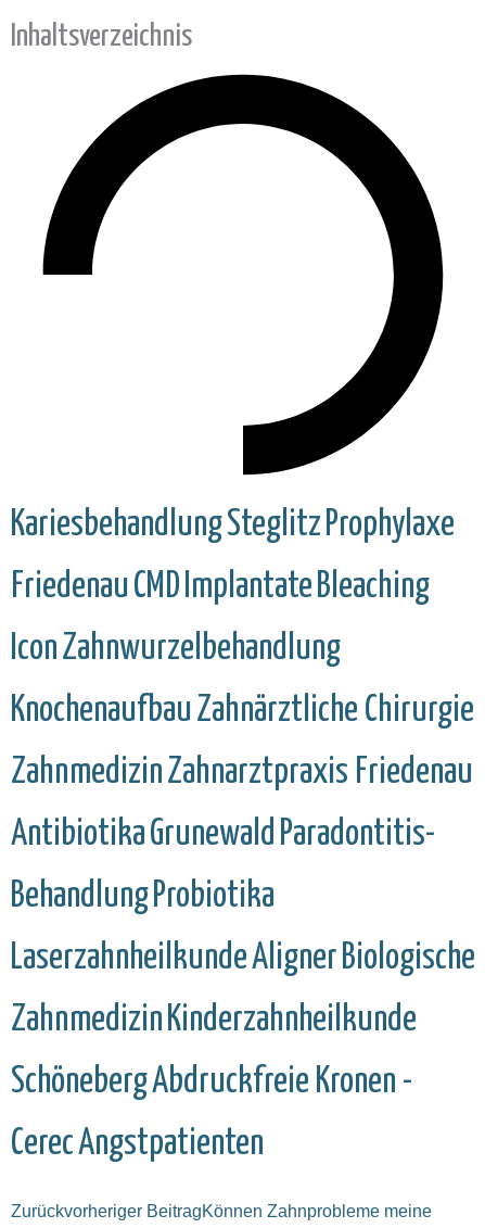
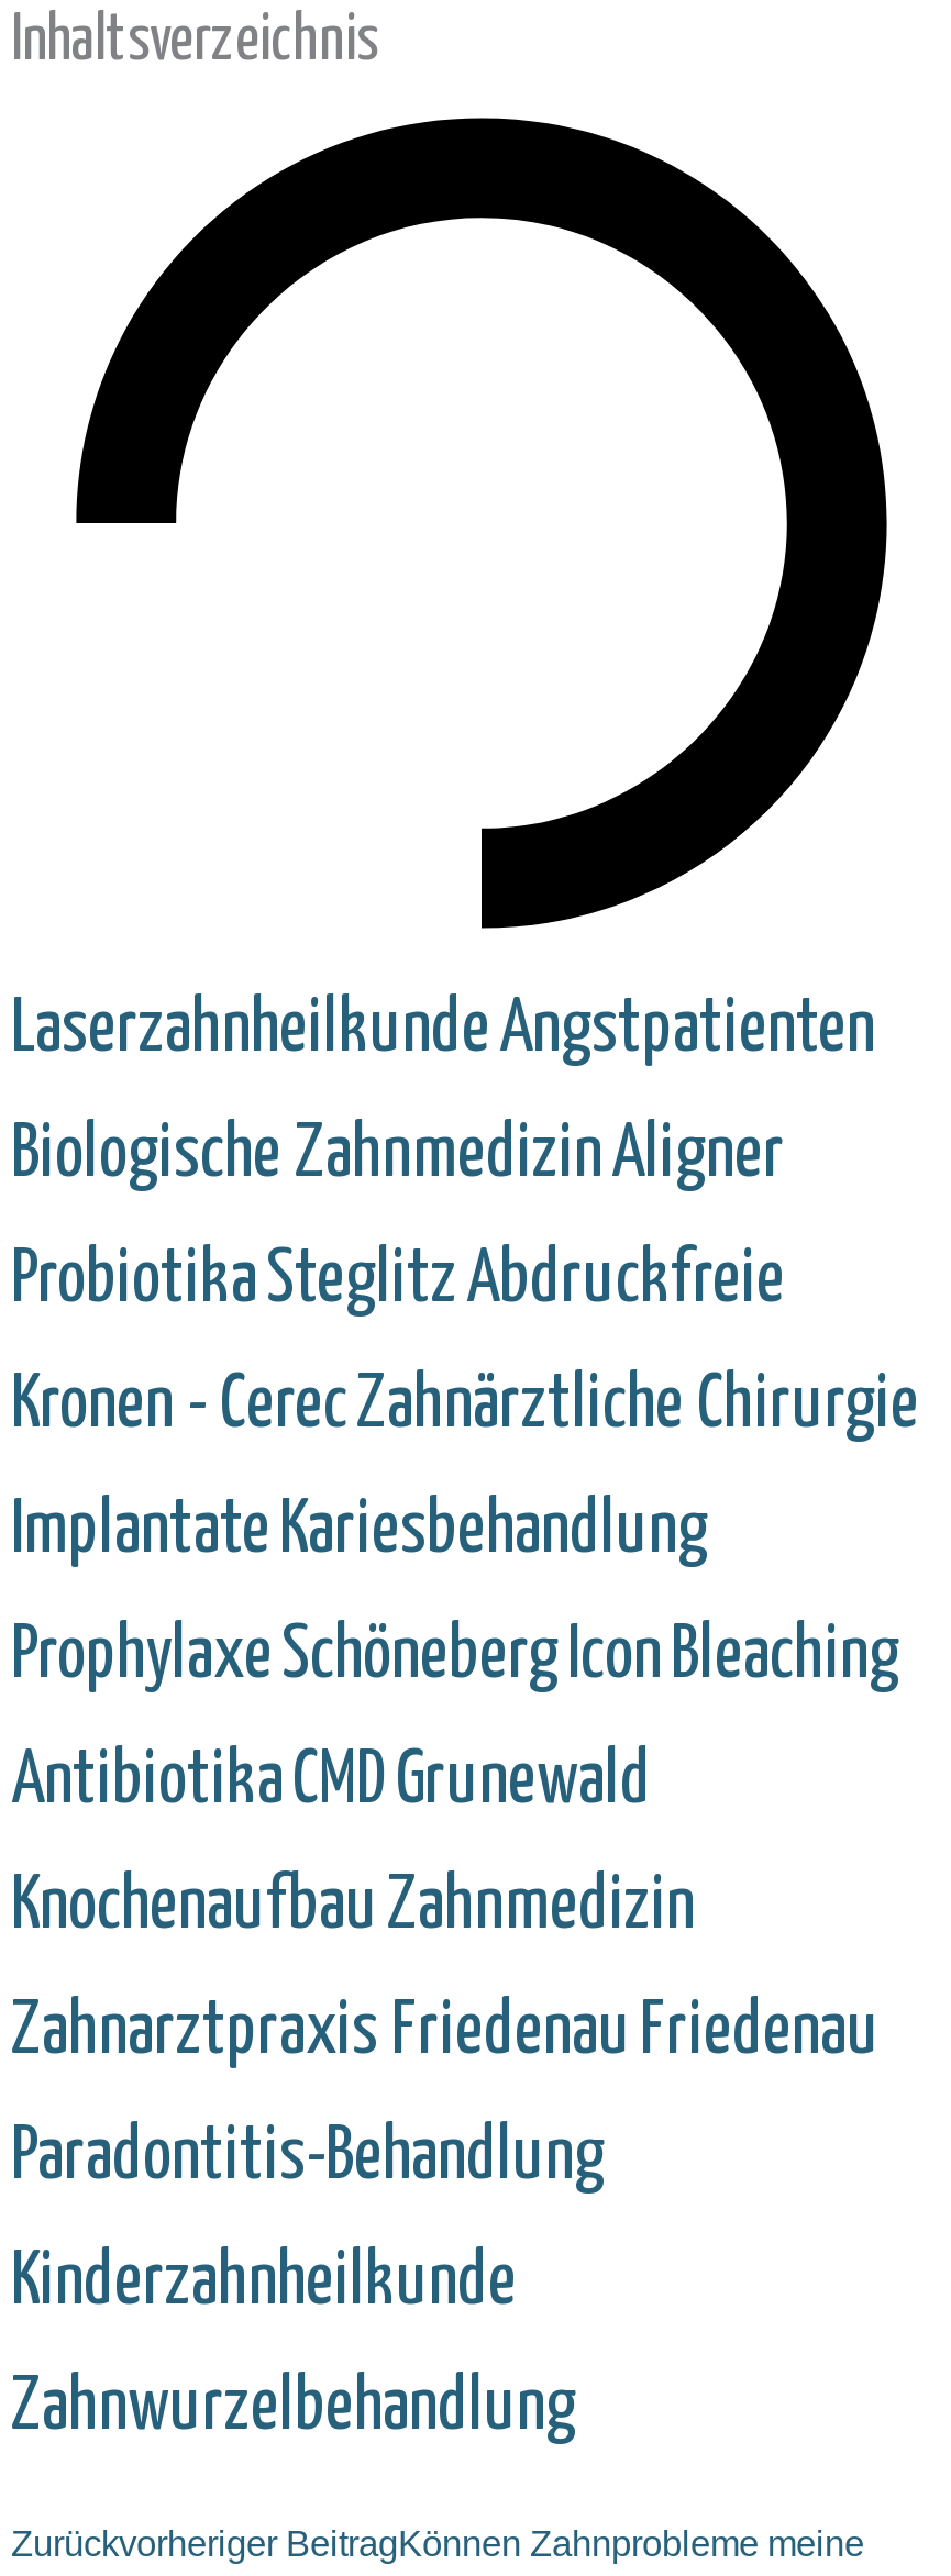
- Kariesbehandlung Steglitz Prophylaxe
- Friedenau CMD Implantate Bleaching
- Icon Zahnwurzelbehandlung
- Knochenaufbau Zahnärztliche Chirurgie
- Zahnmedizin Zahnarztpraxis Friedenau
- Antibiotika Grunewald Paradontitis-
- Behandlung Probiotika
- Laserzahnheilkunde Aligner Biologische
- Zahnmedizin Kinderzahnheilkunde
- Schöneberg Abdruckfreie Kronen -
- Cerec Angstpatienten
+ Laserzahnheilkunde Angstpatienten
+ Biologische Zahnmedizin Aligner
+ Probiotika Steglitz Abdruckfreie
+ Kronen - Cerec Zahnärztliche Chirurgie
+ Implantate Kariesbehandlung
+ Prophylaxe Schöneberg Icon Bleaching
+ Antibiotika CMD Grunewald
+ Knochenaufbau Zahnmedizin
+ Zahnarztpraxis Friedenau Friedenau
+ Paradontitis-Behandlung
+ Kinderzahnheilkunde
+ Zahnwurzelbehandlung
